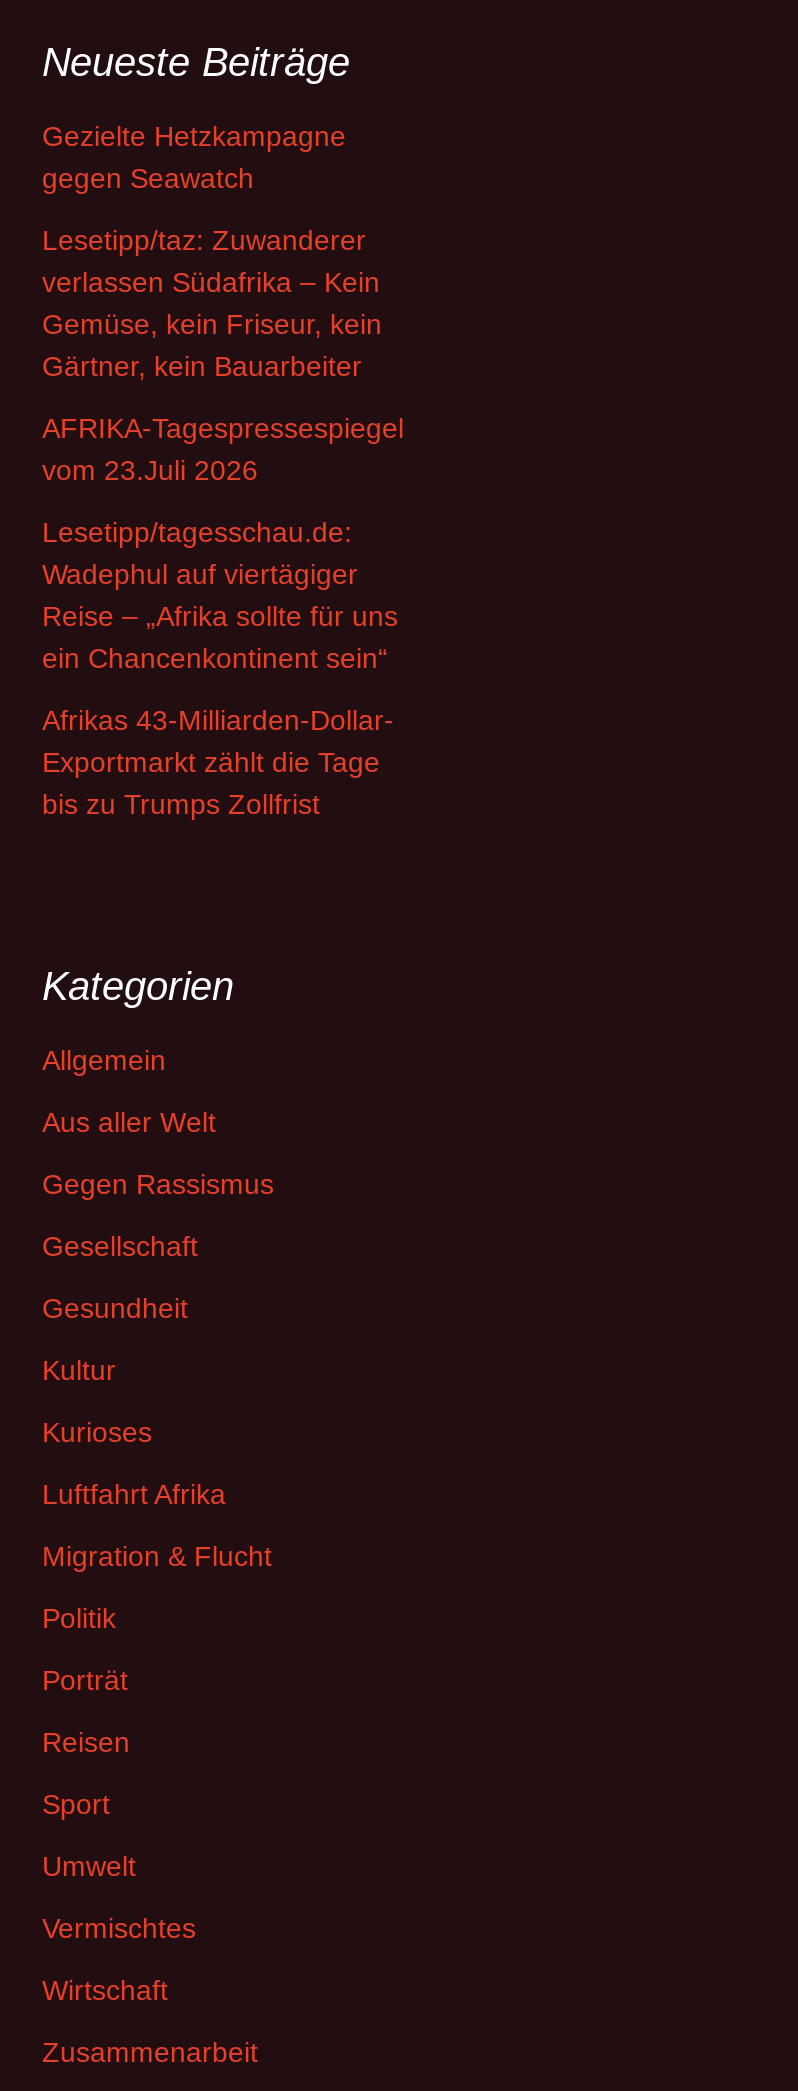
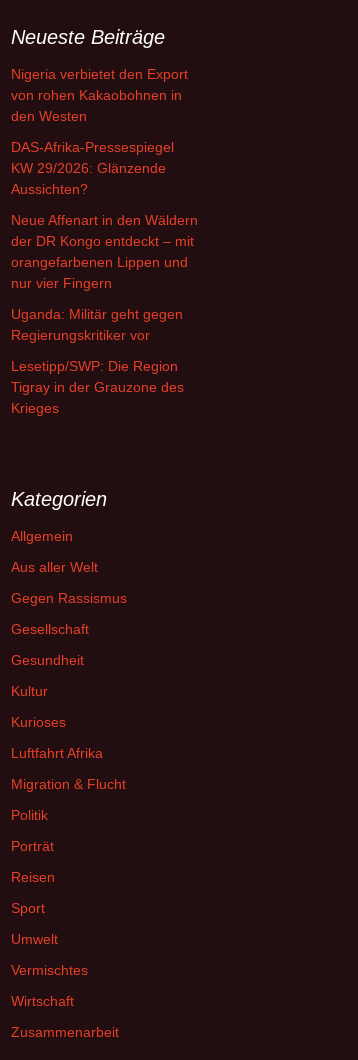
- Gezielte Hetzkampagne
- gegen Seawatch
+ Nigeria verbietet den Export
+ von rohen Kakaobohnen in
+ den Westen

- Lesetipp/taz: Zuwanderer
- verlassen Südafrika – Kein
- Gemüse, kein Friseur, kein
- Gärtner, kein Bauarbeiter
+ DAS-Afrika-Pressespiegel
+ KW 29/2026: Glänzende
+ Aussichten?

- AFRIKA-Tagespressespiegel
- vom 23.Juli 2026
+ Neue Affenart in den Wäldern
+ der DR Kongo entdeckt – mit
+ orangefarbenen Lippen und
+ nur vier Fingern

- Lesetipp/tagesschau.de:
- Wadephul auf viertägiger
- Reise – „Afrika sollte für uns
- ein Chancenkontinent sein“
+ Uganda: Militär geht gegen
+ Regierungskritiker vor

- Afrikas 43-Milliarden-Dollar-
- Exportmarkt zählt die Tage
- bis zu Trumps Zollfrist
+ Lesetipp/SWP: Die Region
+ Tigray in der Grauzone des
+ Krieges
